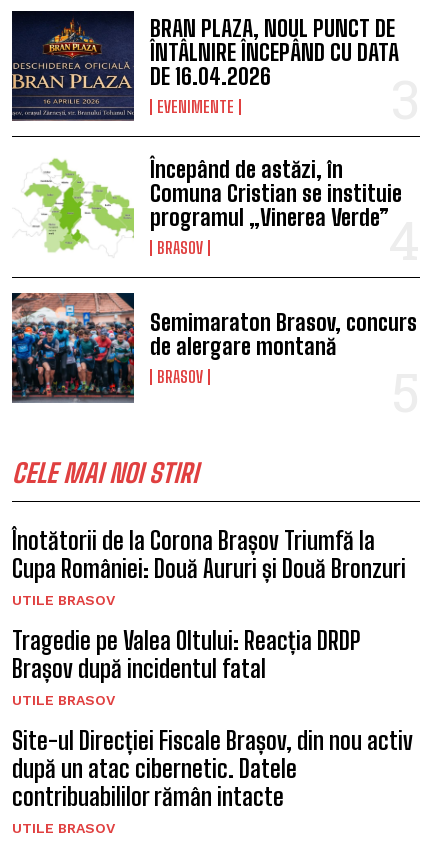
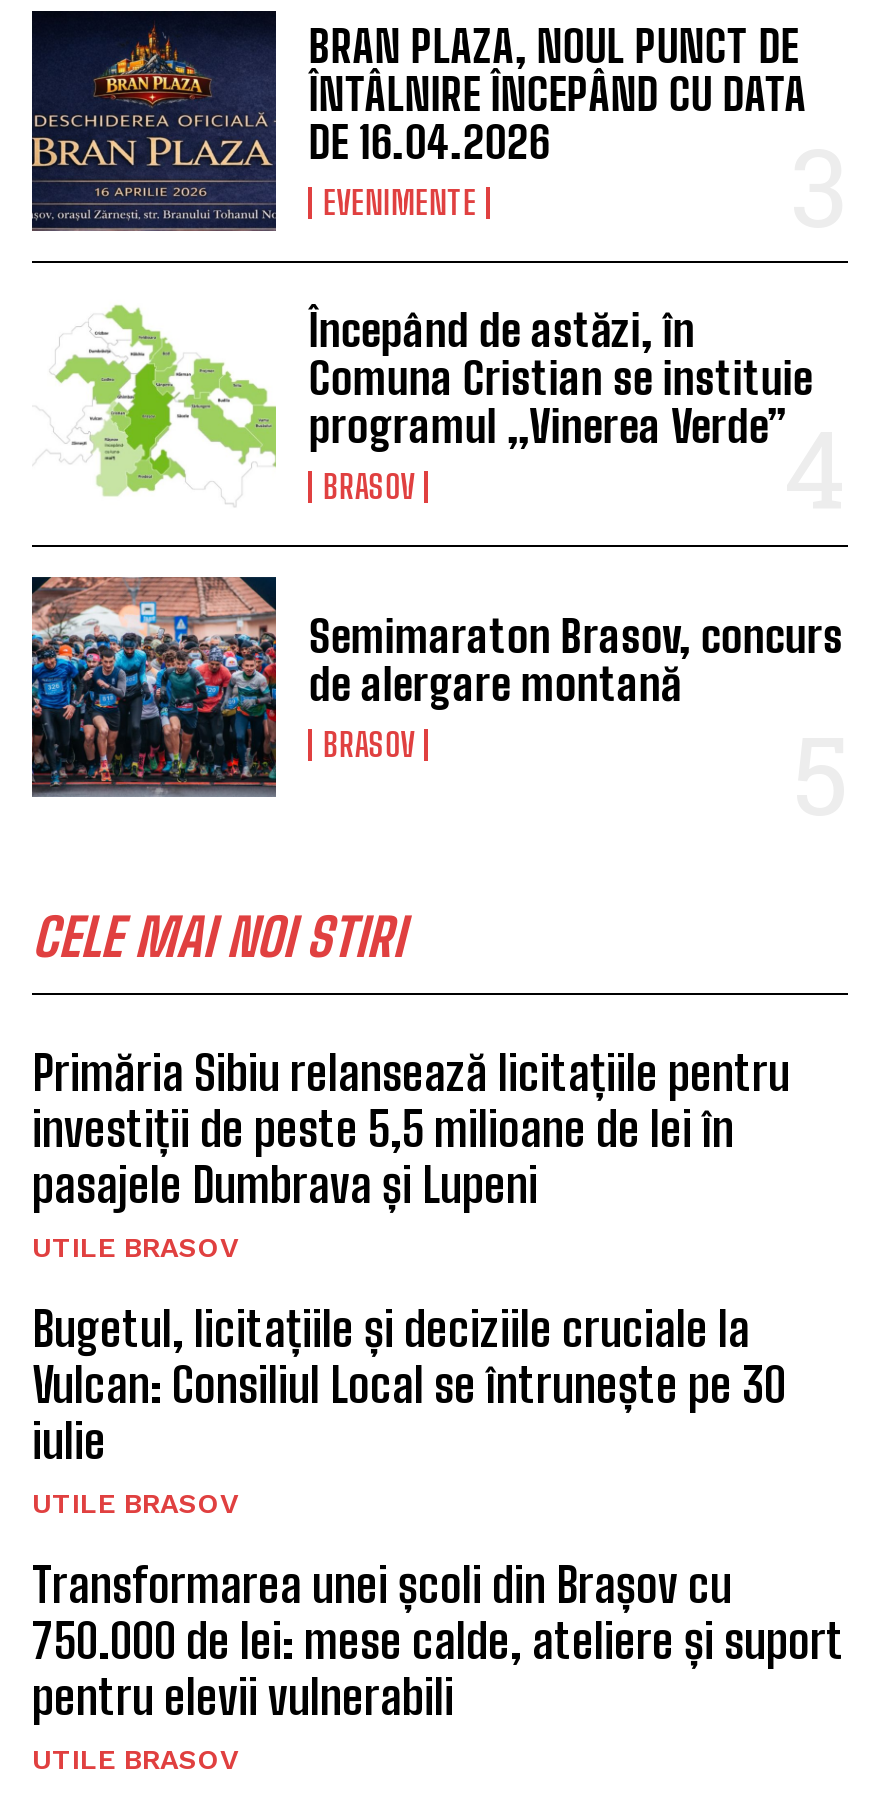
- Înotătorii de la Corona Brașov Triumfă la
- Cupa României: Două Aururi și Două Bronzuri
+ Primăria Sibiu relansează licitațiile pentru
+ investiții de peste 5,5 milioane de lei în
+ pasajele Dumbrava și Lupeni

- Tragedie pe Valea Oltului: Reacția DRDP
- Brașov după incidentul fatal
+ Bugetul, licitațiile și deciziile cruciale la
+ Vulcan: Consiliul Local se întrunește pe 30
+ iulie

- Site-ul Direcției Fiscale Brașov, din nou activ
- după un atac cibernetic. Datele
- contribuabililor rămân intacte
+ Transformarea unei școli din Brașov cu
+ 750.000 de lei: mese calde, ateliere și suport
+ pentru elevii vulnerabili
